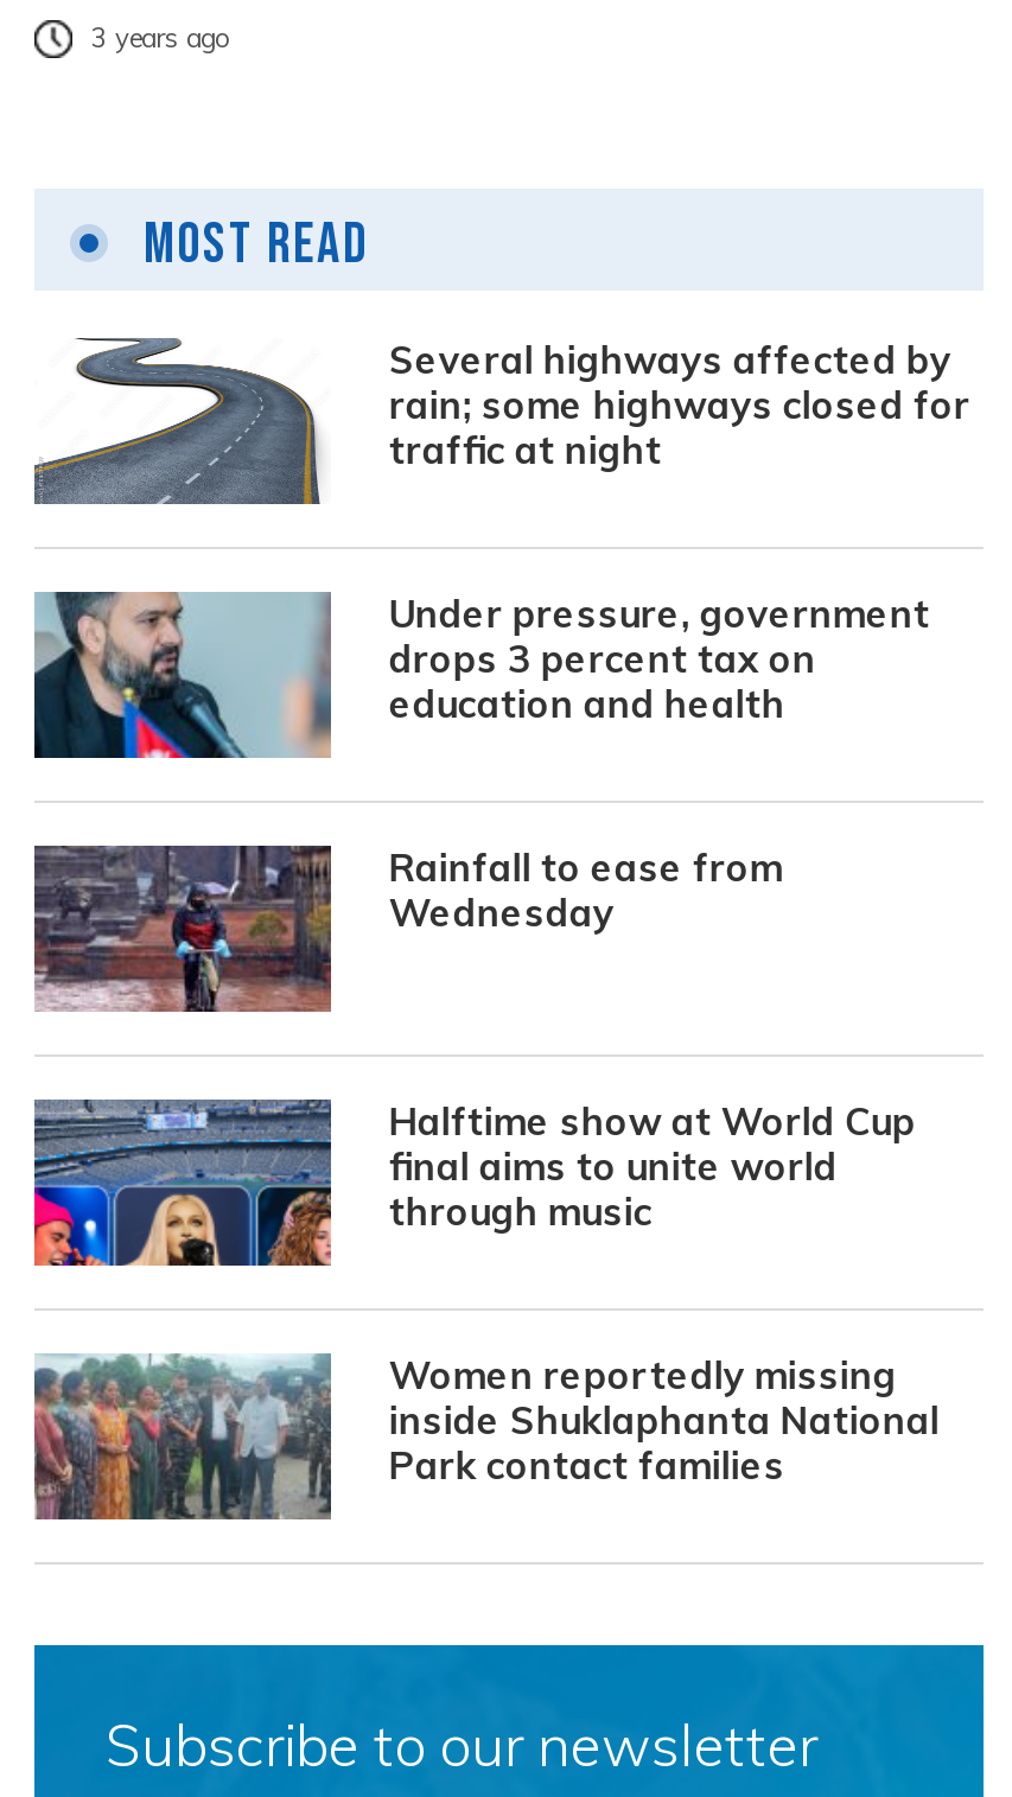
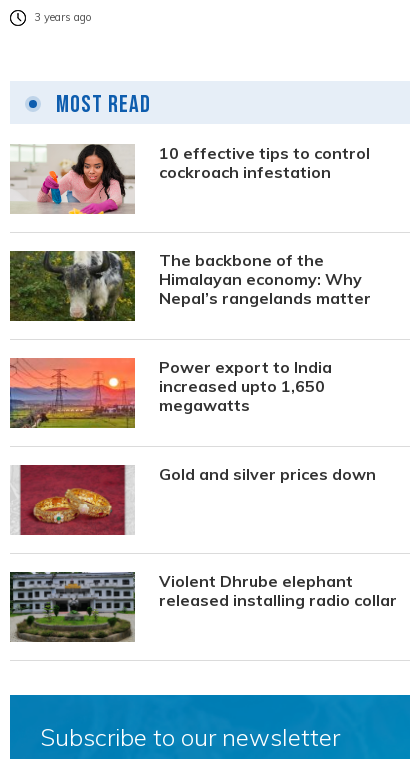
- [image]
- Several highways affected by
- rain; some highways closed for
- traffic at night
+ [image]
+ 10 effective tips to control
+ cockroach infestation

- [image]
- Under pressure, government
- drops 3 percent tax on
- education and health
+ [image]
+ The backbone of the
+ Himalayan economy: Why
+ Nepal’s rangelands matter

- [image]
- Rainfall to ease from
- Wednesday
+ [image]
+ Power export to India
+ increased upto 1,650
+ megawatts

- [image]
- Halftime show at World Cup
- final aims to unite world
- through music
+ [image]
+ Gold and silver prices down

- [image]
- Women reportedly missing
- inside Shuklaphanta National
- Park contact families
+ [image]
+ Violent Dhrube elephant
+ released installing radio collar
